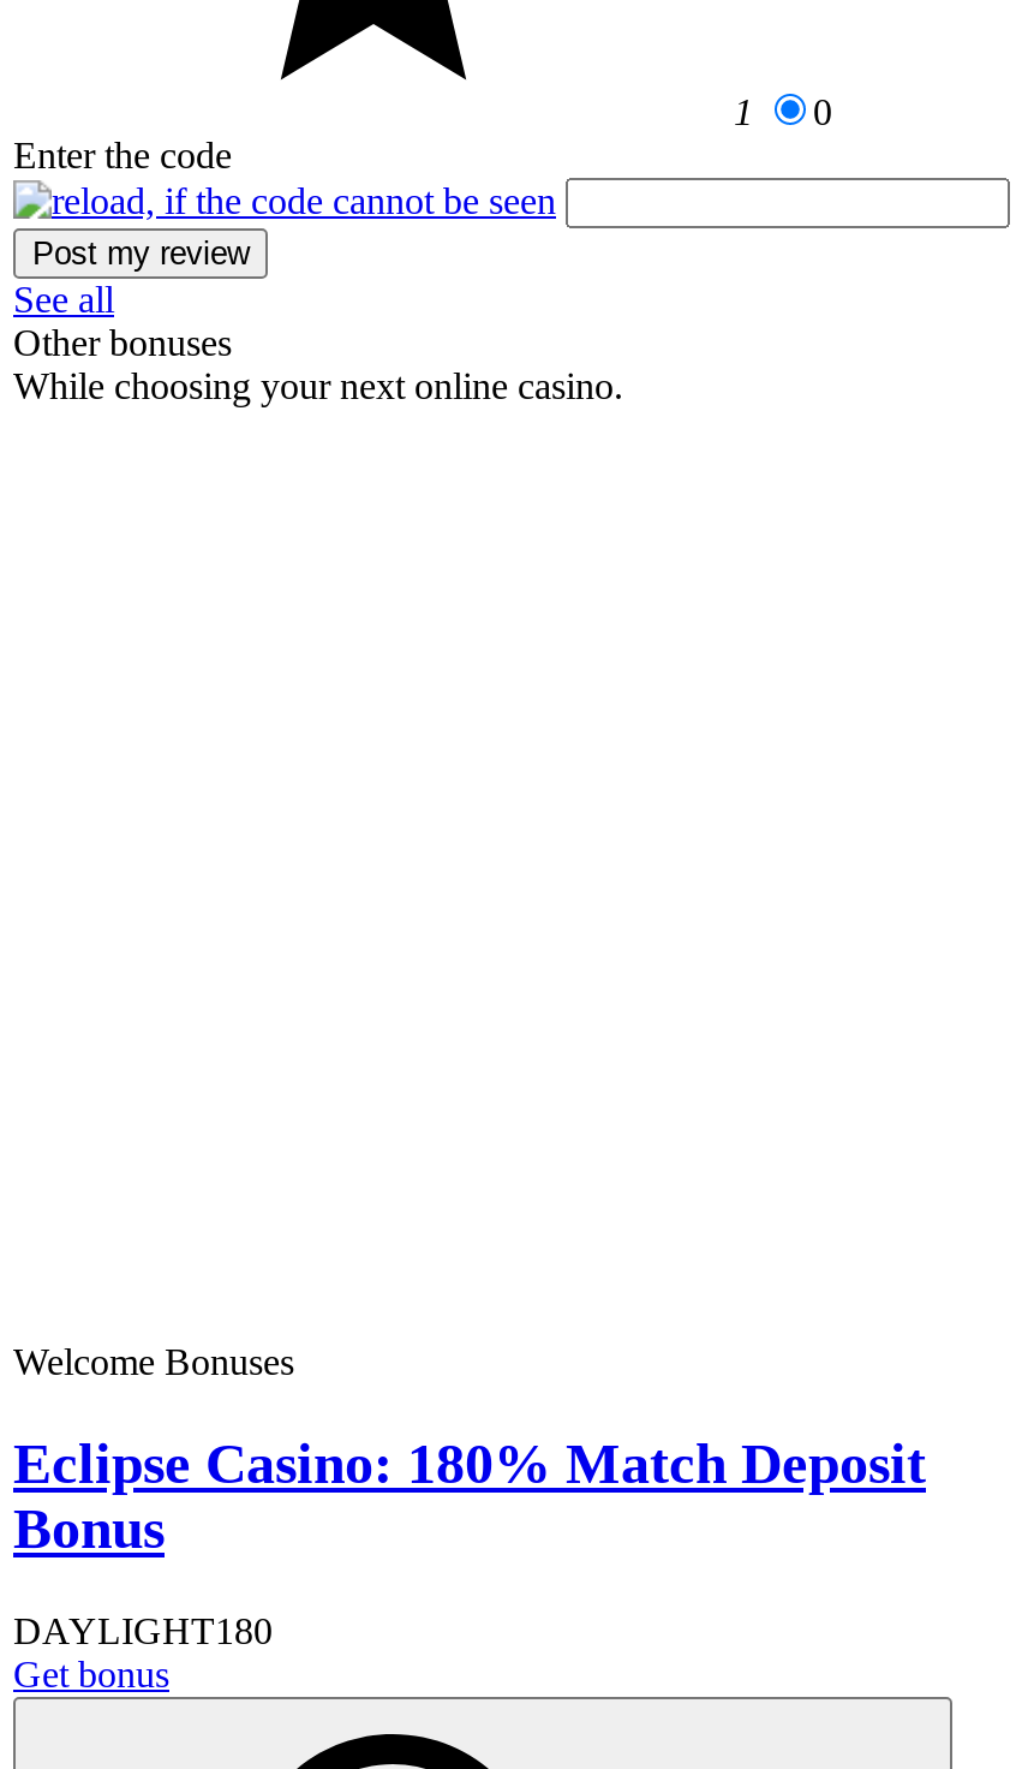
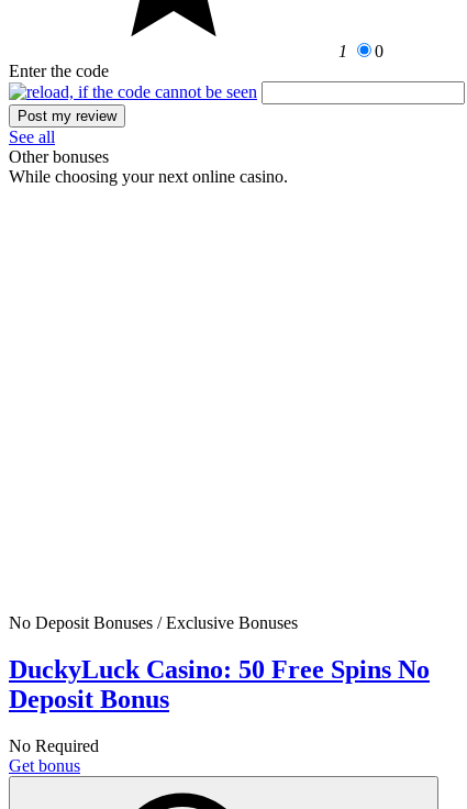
- Welcome Bonuses
+ No Deposit Bonuses / Exclusive Bonuses

- Eclipse Casino: 180% Match Deposit
- Bonus
+ DuckyLuck Casino: 50 Free Spins No
+ Deposit Bonus

- DAYLIGHT180
+ No Required
